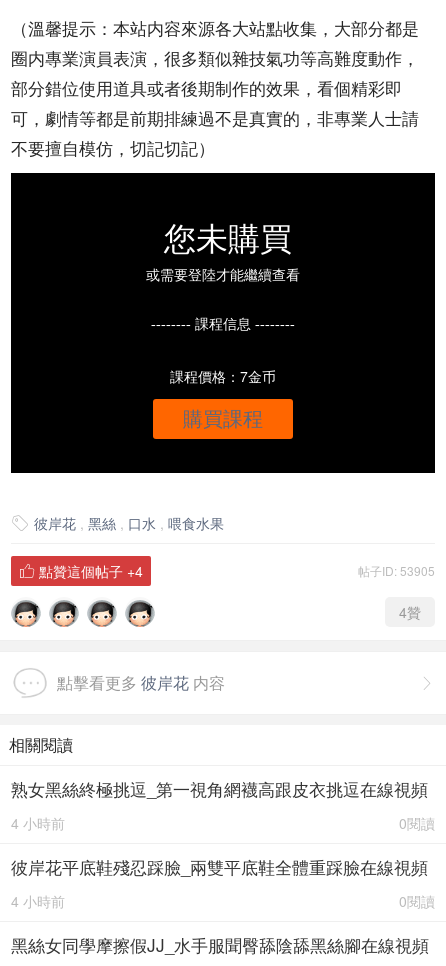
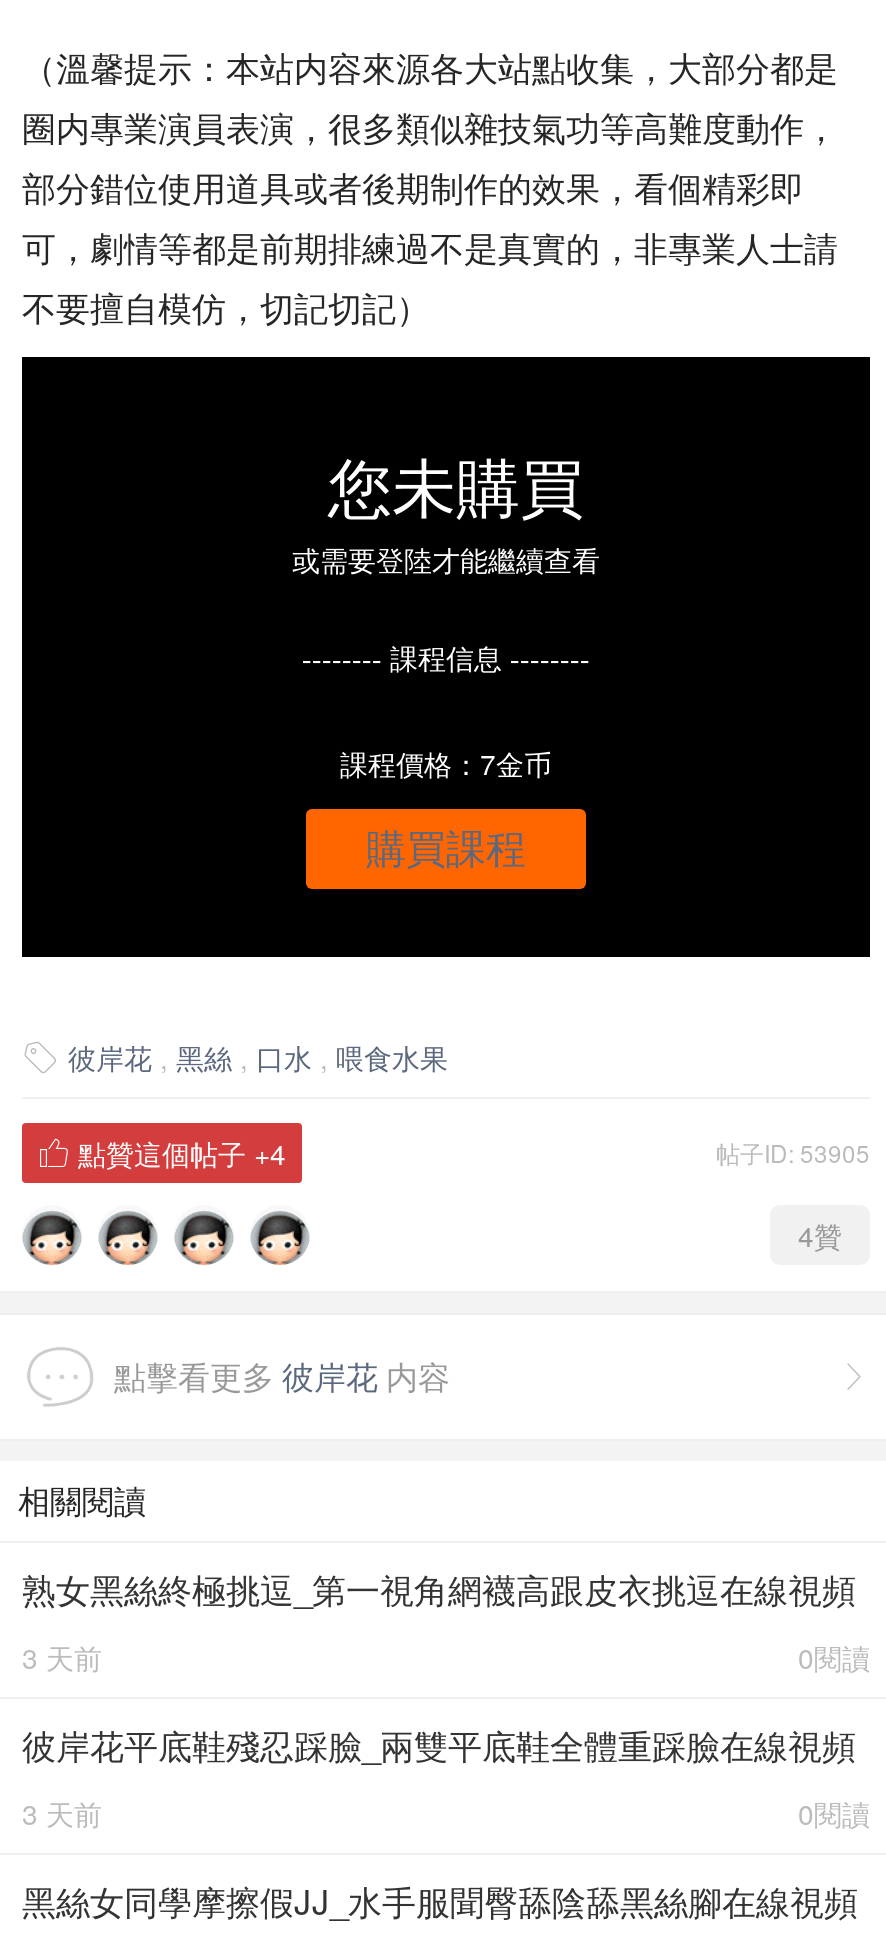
- 4 小時前
+ 3 天前

- 4 小時前
+ 3 天前
